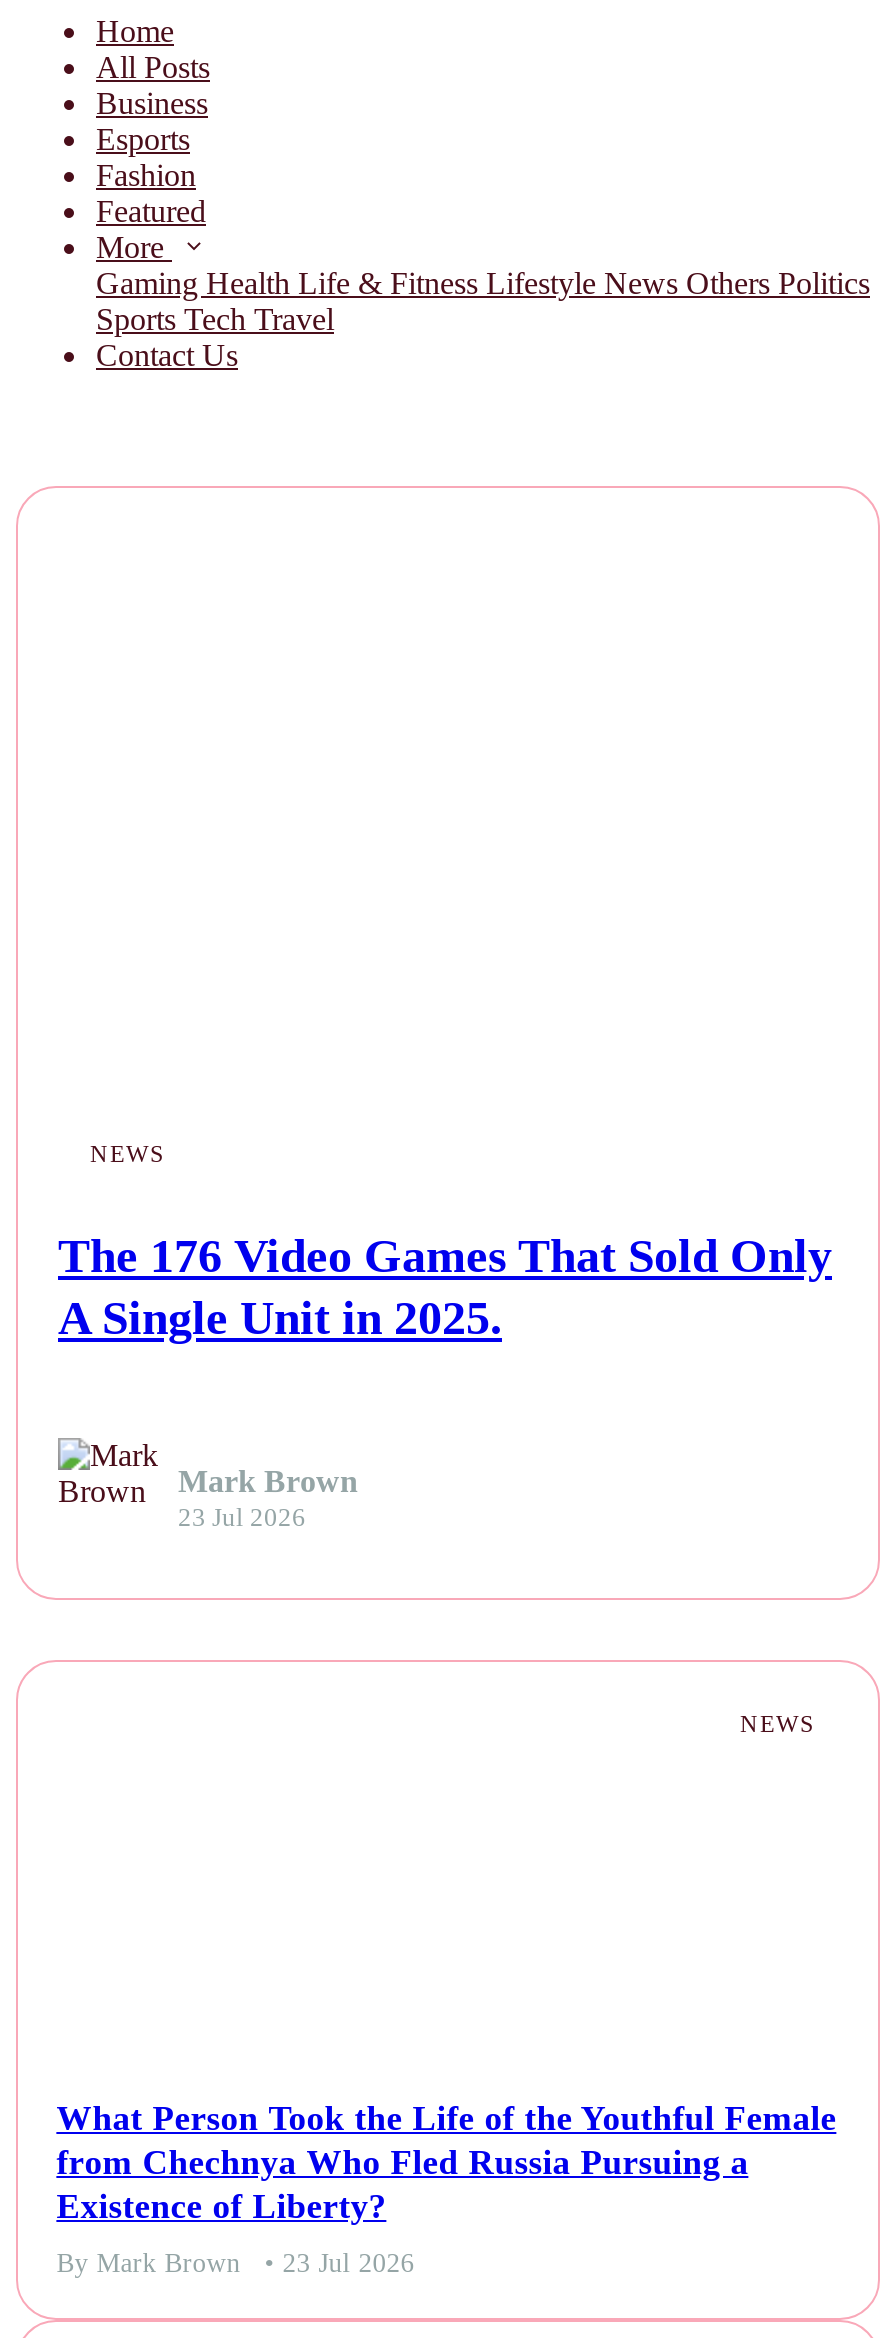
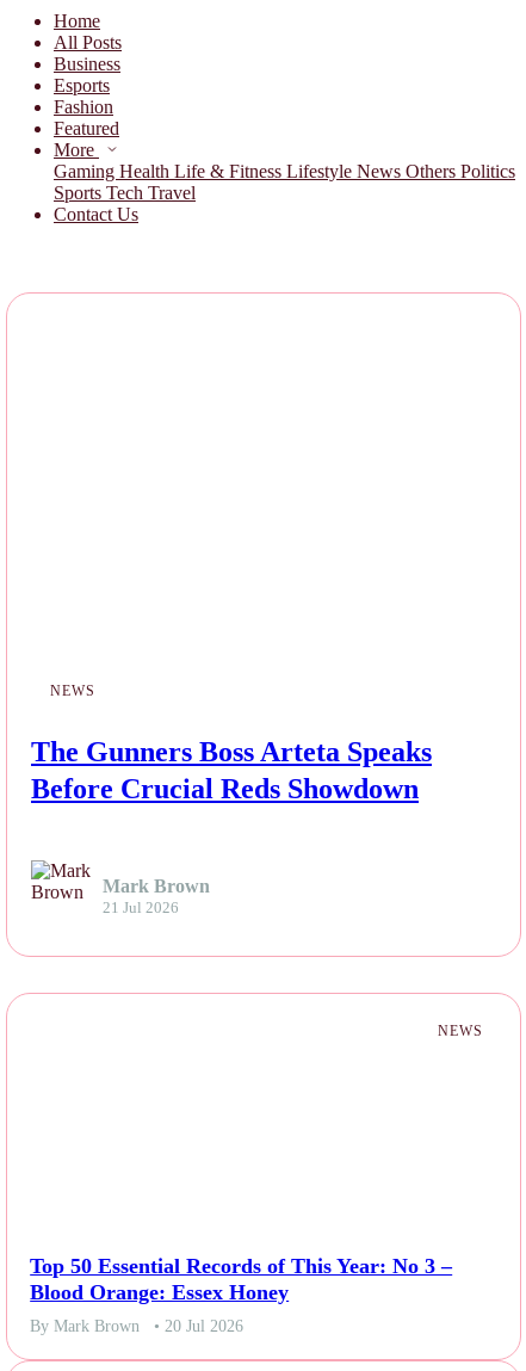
- The 176 Video Games That Sold Only
- A Single Unit in 2025.
+ The Gunners Boss Arteta Speaks
+ Before Crucial Reds Showdown

- 23 Jul 2026
+ 21 Jul 2026

- What Person Took the Life of the Youthful Female
- from Chechnya Who Fled Russia Pursuing a
- Existence of Liberty?
+ Top 50 Essential Records of This Year: No 3 –
+ Blood Orange: Essex Honey

- By Mark Brown • 23 Jul 2026
+ By Mark Brown • 20 Jul 2026
